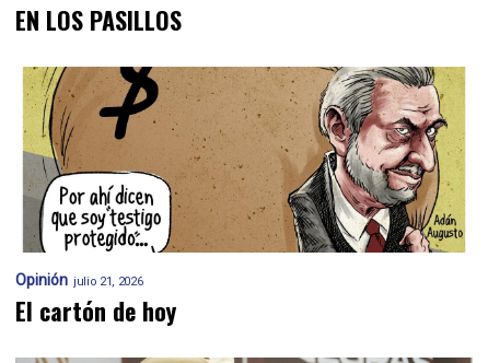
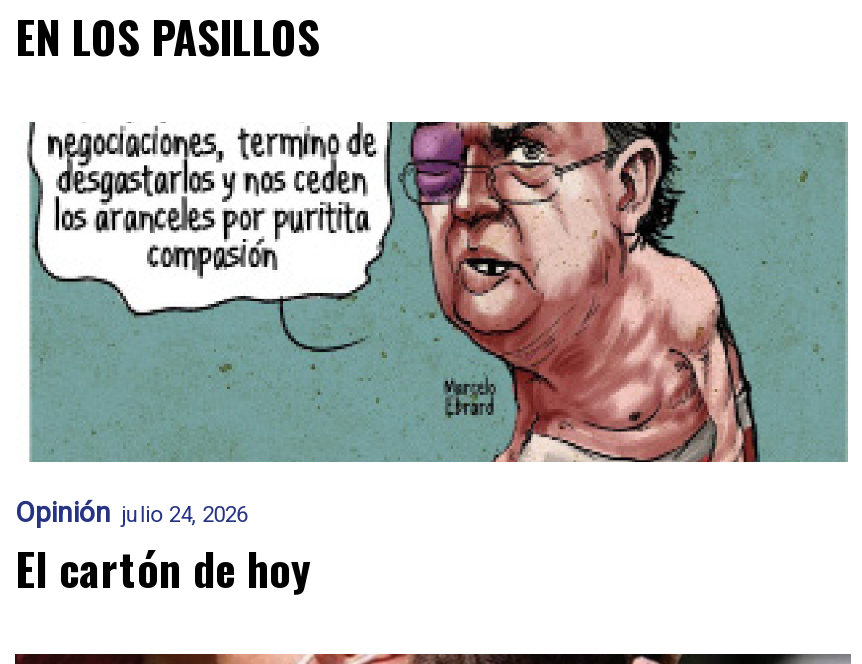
- [image]
- Opinión julio 21, 2026
+ [image]
+ Opinión julio 24, 2026
